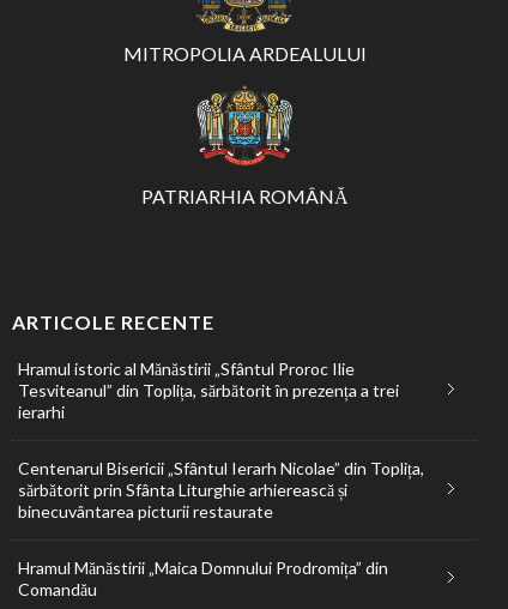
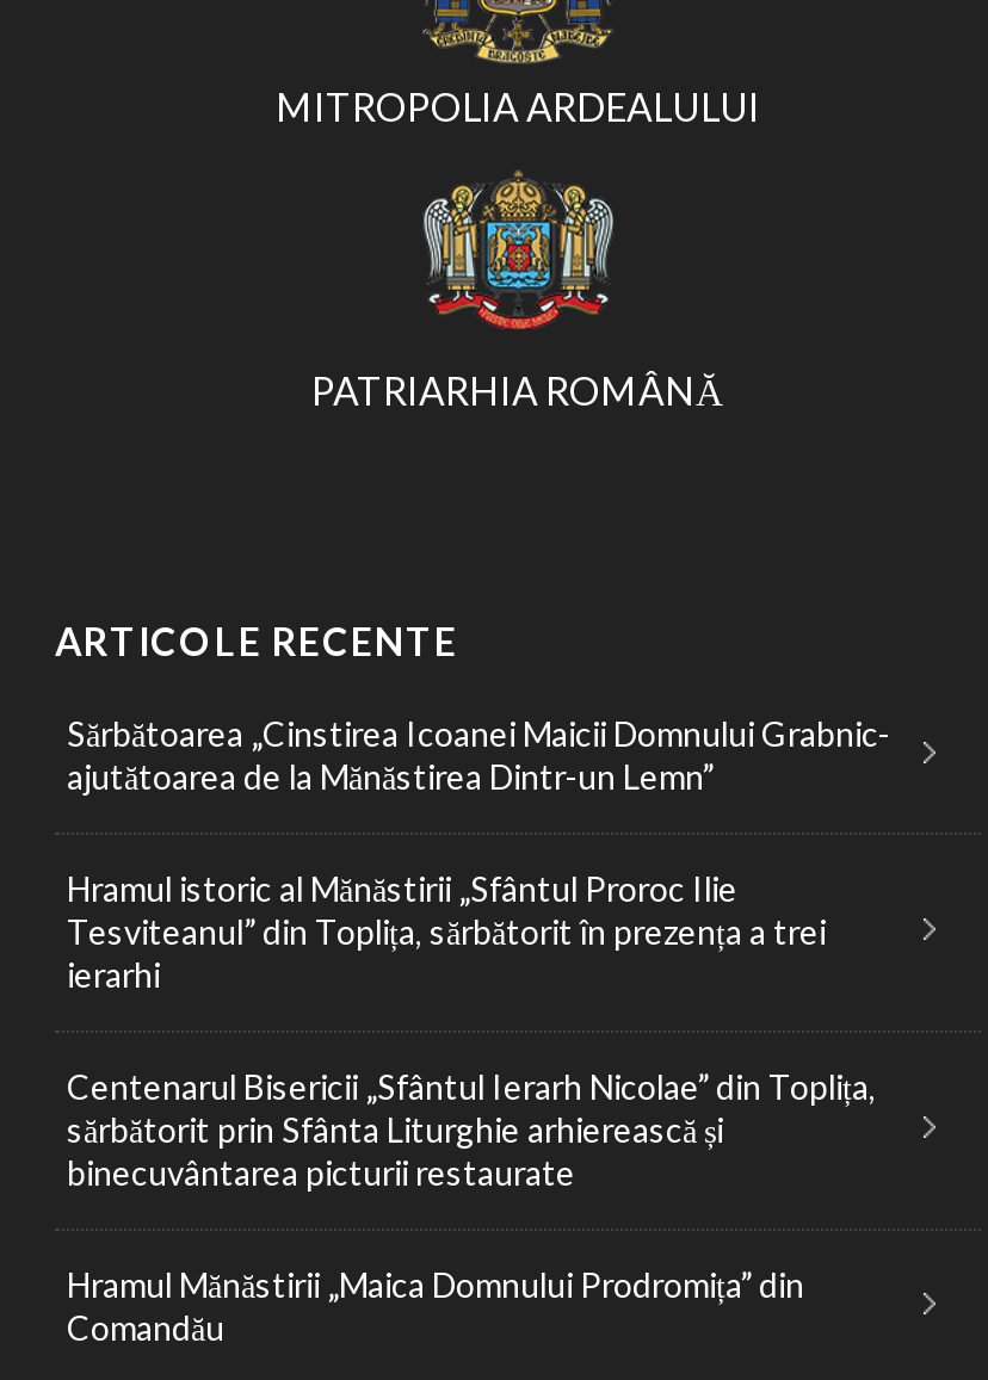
+ Sărbătoarea „Cinstirea Icoanei Maicii Domnului Grabnic-
+ ajutătoarea de la Mănăstirea Dintr-un Lemn”
